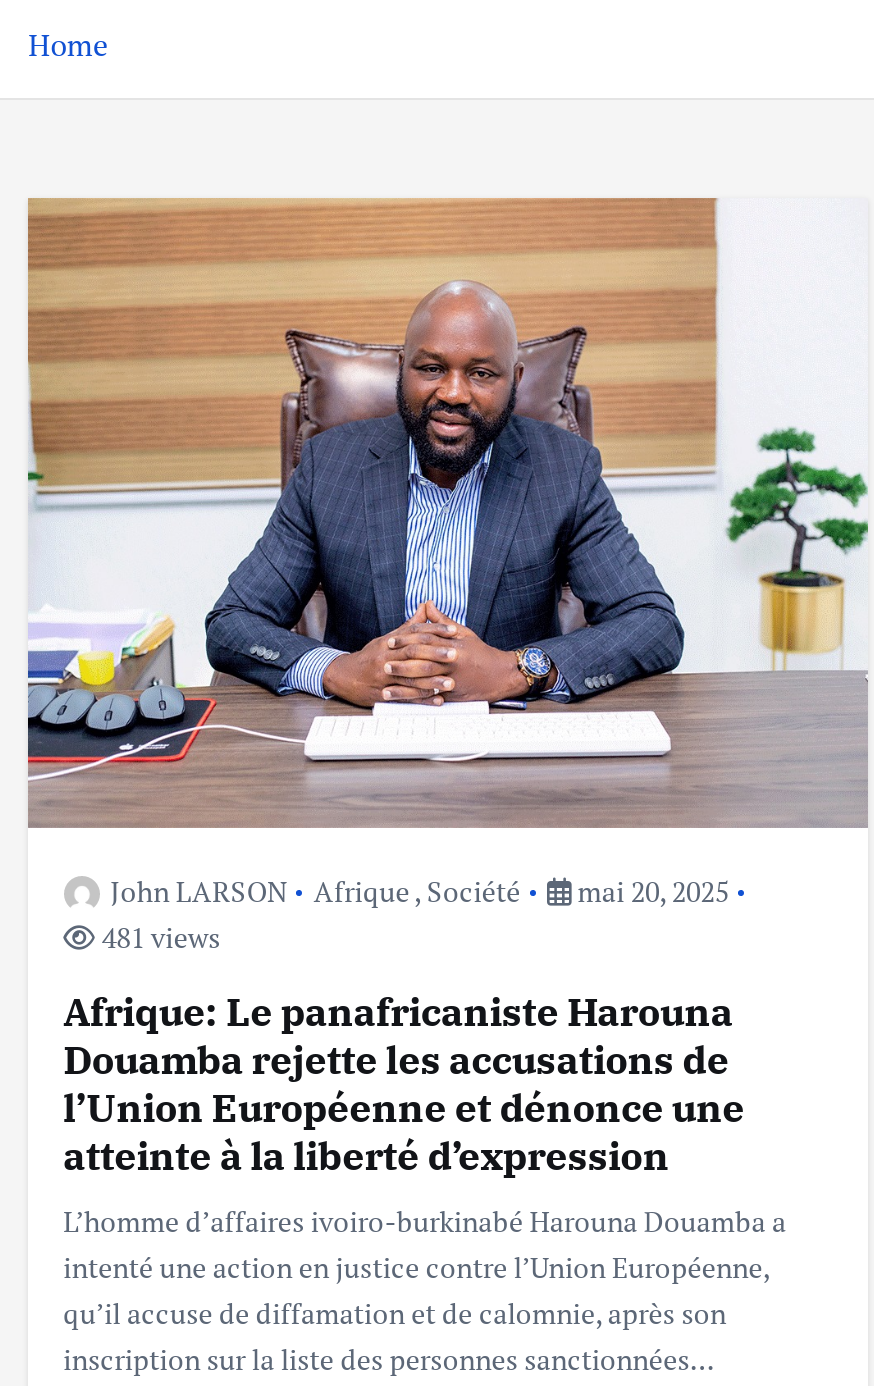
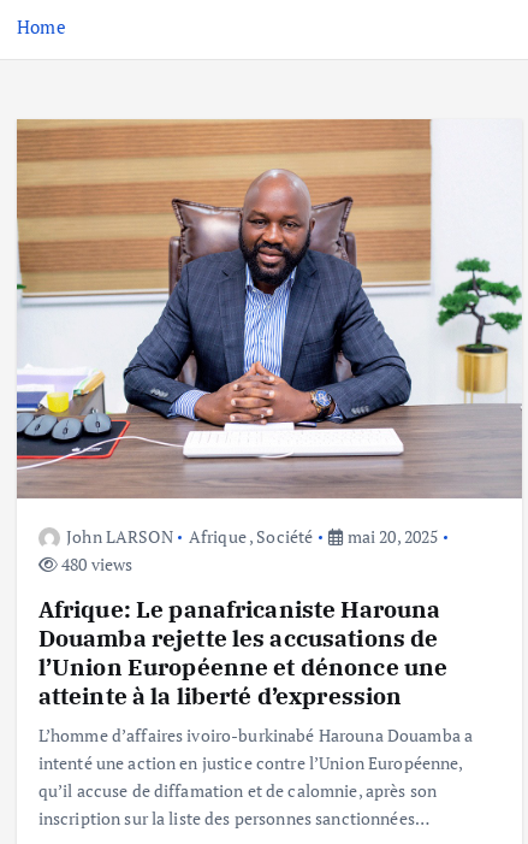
- 481 views
+ 480 views
